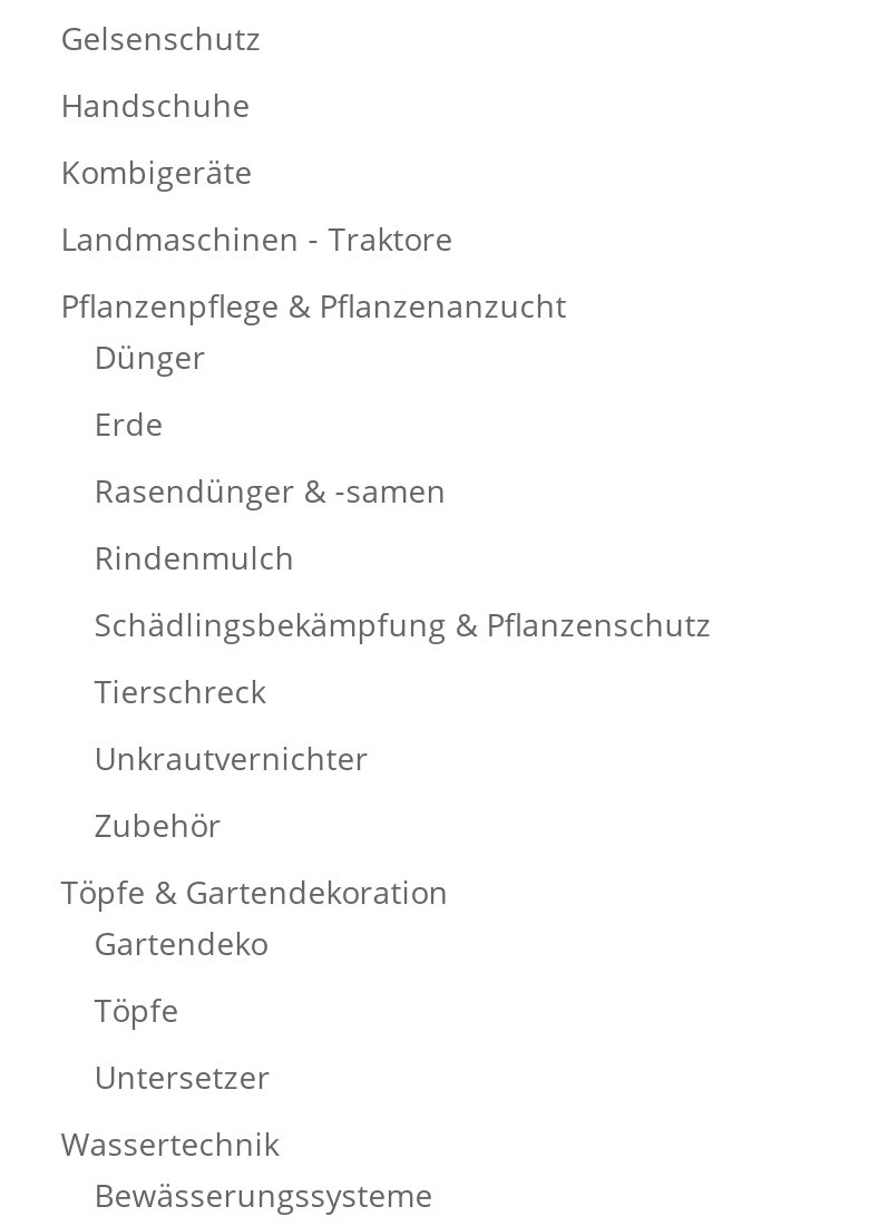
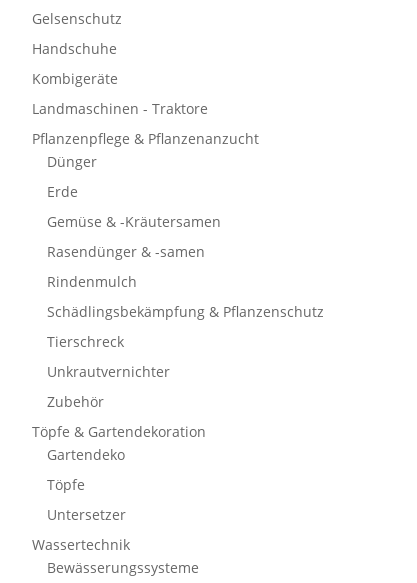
+ Gemüse & -Kräutersamen
